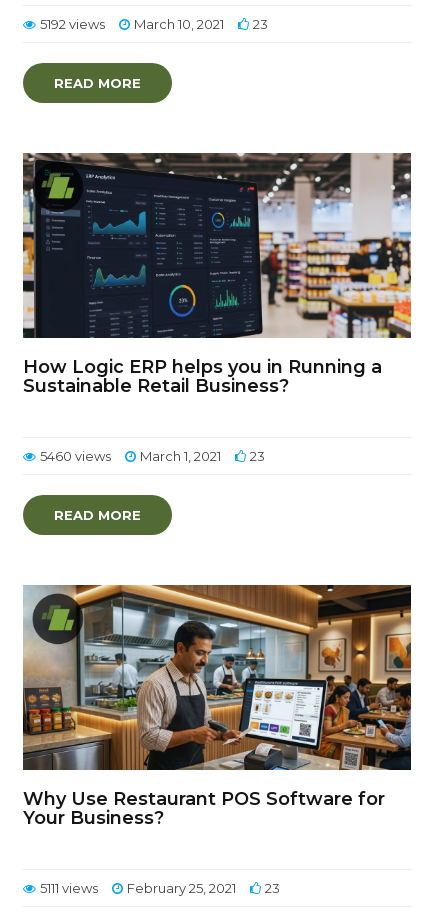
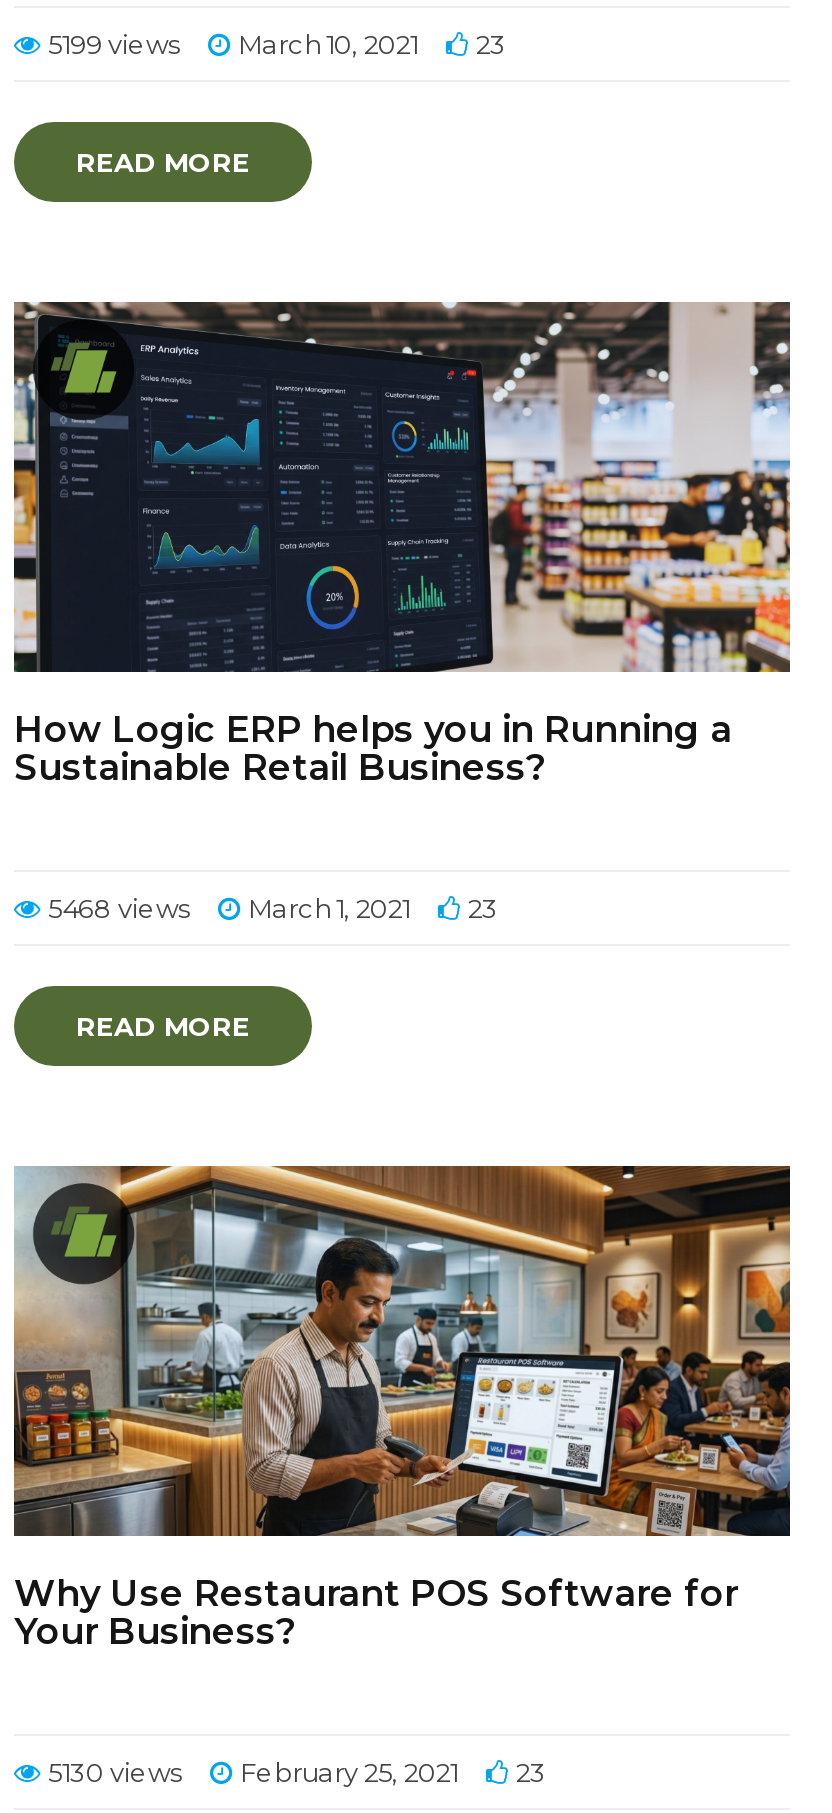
- 5192 views March 10, 2021 23
+ 5199 views March 10, 2021 23

- 5460 views March 1, 2021 23
+ 5468 views March 1, 2021 23

- 5111 views February 25, 2021 23
+ 5130 views February 25, 2021 23
